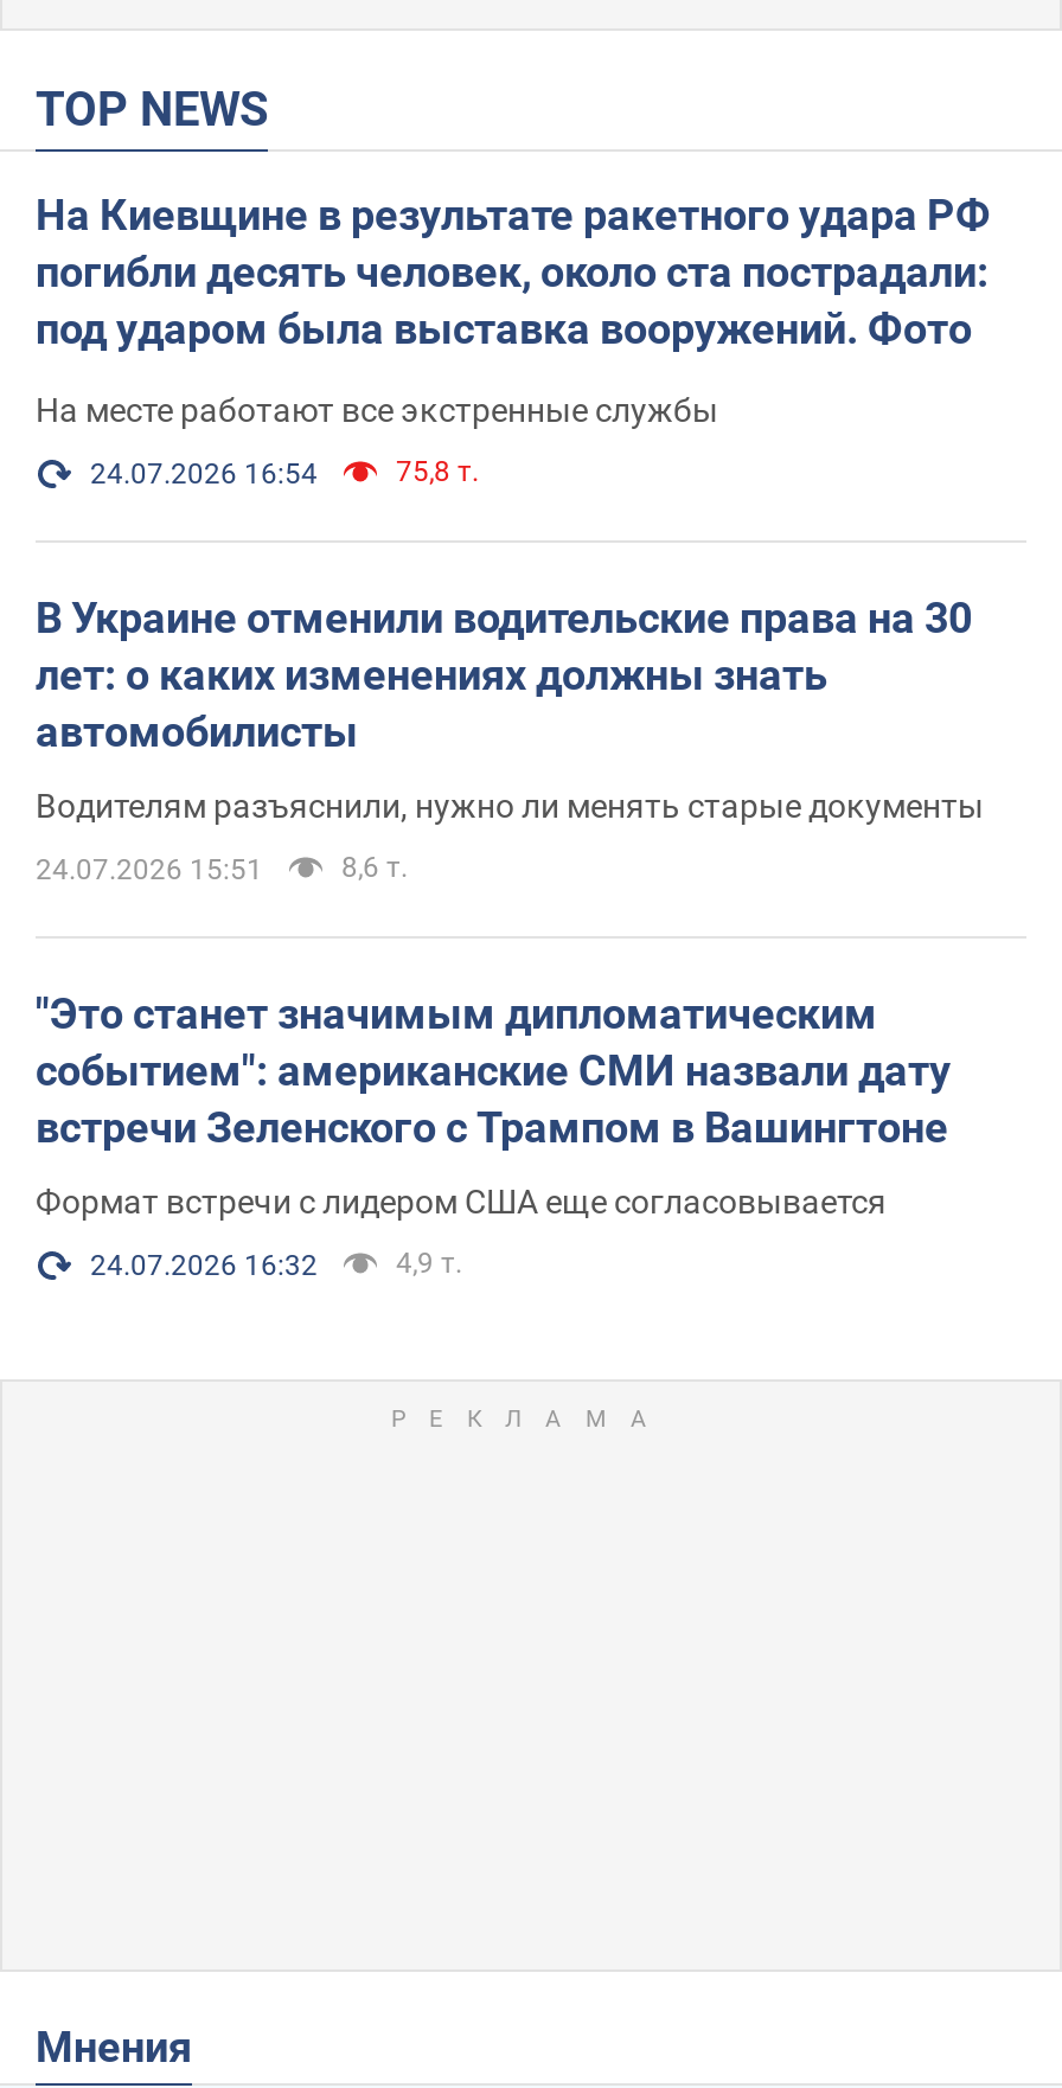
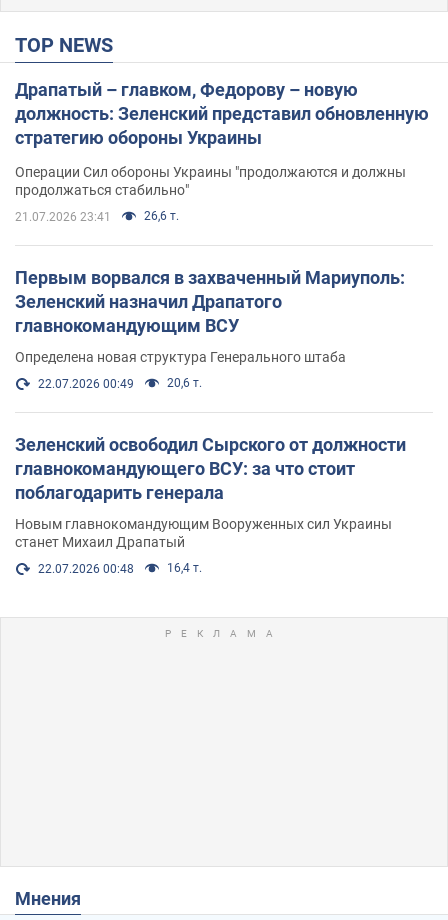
- На Киевщине в результате ракетного удара РФ
- погибли десять человек, около ста пострадали:
- под ударом была выставка вооружений. Фото
+ Драпатый – главком, Федорову – новую
+ должность: Зеленский представил обновленную
+ стратегию обороны Украины

- На месте работают все экстренные службы
+ Операции Сил обороны Украины "продолжаются и должны
+ продолжаться стабильно"

- 24.07.2026 16:54
- 75,8 т.
+ 21.07.2026 23:41
+ 26,6 т.

- В Украине отменили водительские права на 30
- лет: о каких изменениях должны знать
- автомобилисты
+ Первым ворвался в захваченный Мариуполь:
+ Зеленский назначил Драпатого
+ главнокомандующим ВСУ

- Водителям разъяснили, нужно ли менять старые документы
+ Определена новая структура Генерального штаба

- 24.07.2026 15:51
- 8,6 т.
+ 22.07.2026 00:49
+ 20,6 т.

- "Это станет значимым дипломатическим
- событием": американские СМИ назвали дату
- встречи Зеленского с Трампом в Вашингтоне
+ Зеленский освободил Сырского от должности
+ главнокомандующего ВСУ: за что стоит
+ поблагодарить генерала

- Формат встречи с лидером США еще согласовывается
+ Новым главнокомандующим Вооруженных сил Украины
+ станет Михаил Драпатый

- 24.07.2026 16:32
- 4,9 т.
+ 22.07.2026 00:48
+ 16,4 т.
